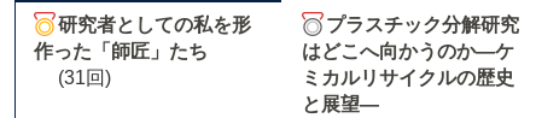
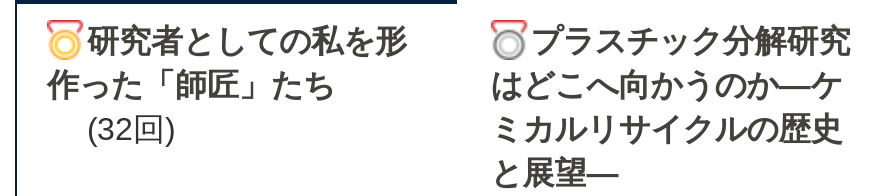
- (31回)
+ (32回)
